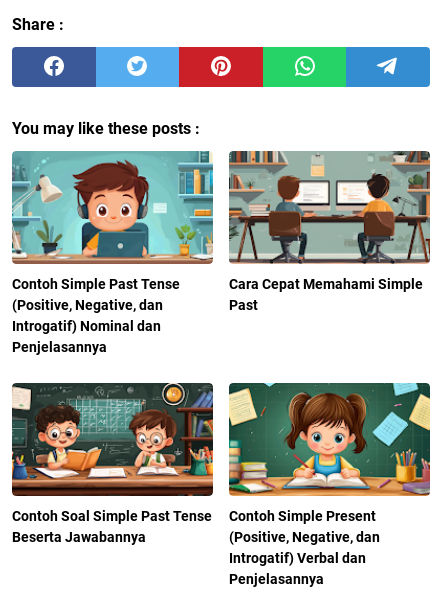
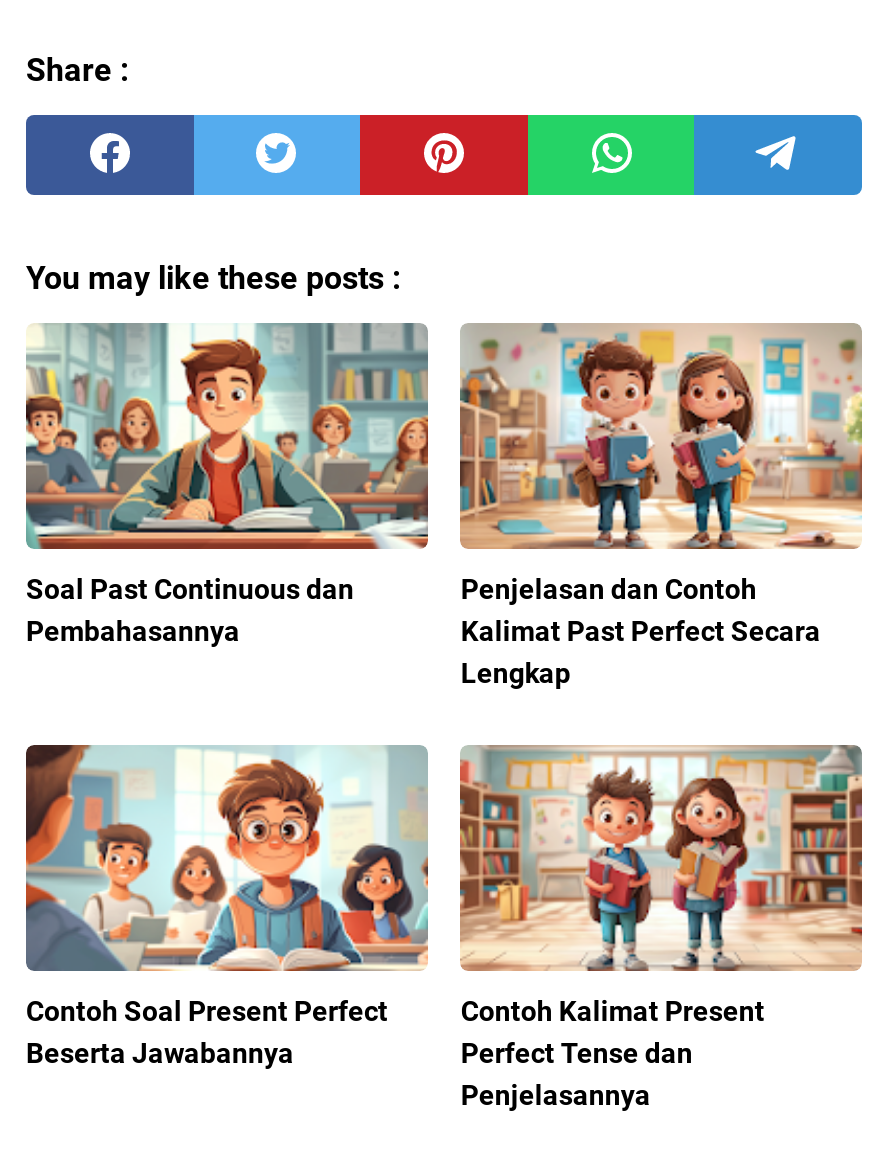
- [image]
- Contoh Simple Past Tense
- (Positive, Negative, dan
- Introgatif) Nominal dan
- Penjelasannya
+ [image]
+ Soal Past Continuous dan
+ Pembahasannya

- [image]
- Cara Cepat Memahami Simple
- Past
+ [image]
+ Penjelasan dan Contoh
+ Kalimat Past Perfect Secara
+ Lengkap

- [image]
- Contoh Soal Simple Past Tense
+ [image]
+ Contoh Soal Present Perfect

- [image]
- Contoh Simple Present
- (Positive, Negative, dan
- Introgatif) Verbal dan
+ [image]
+ Contoh Kalimat Present
+ Perfect Tense dan
